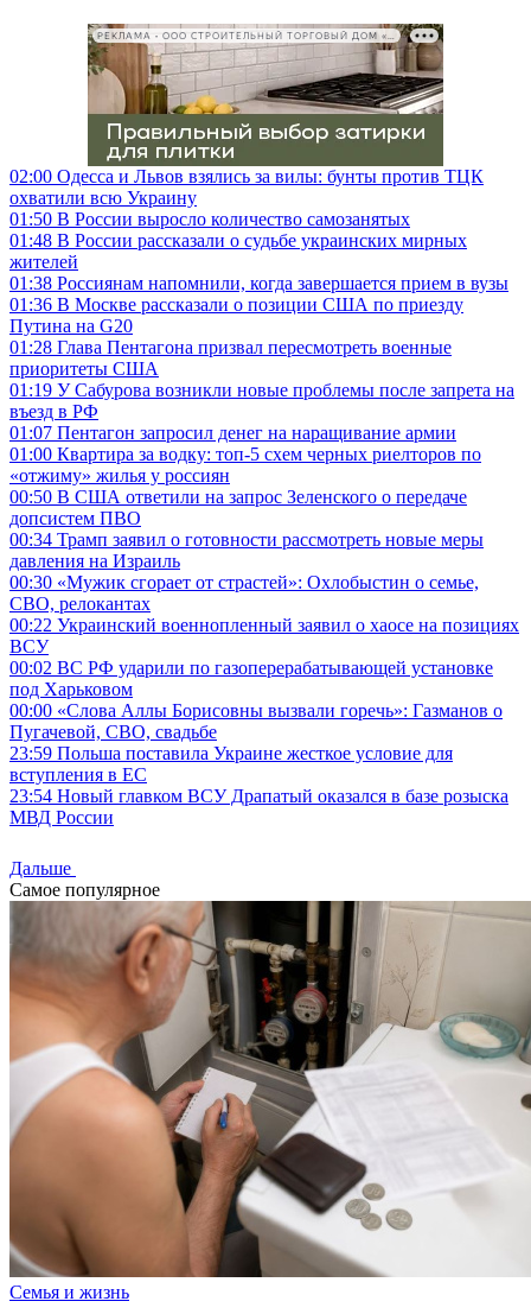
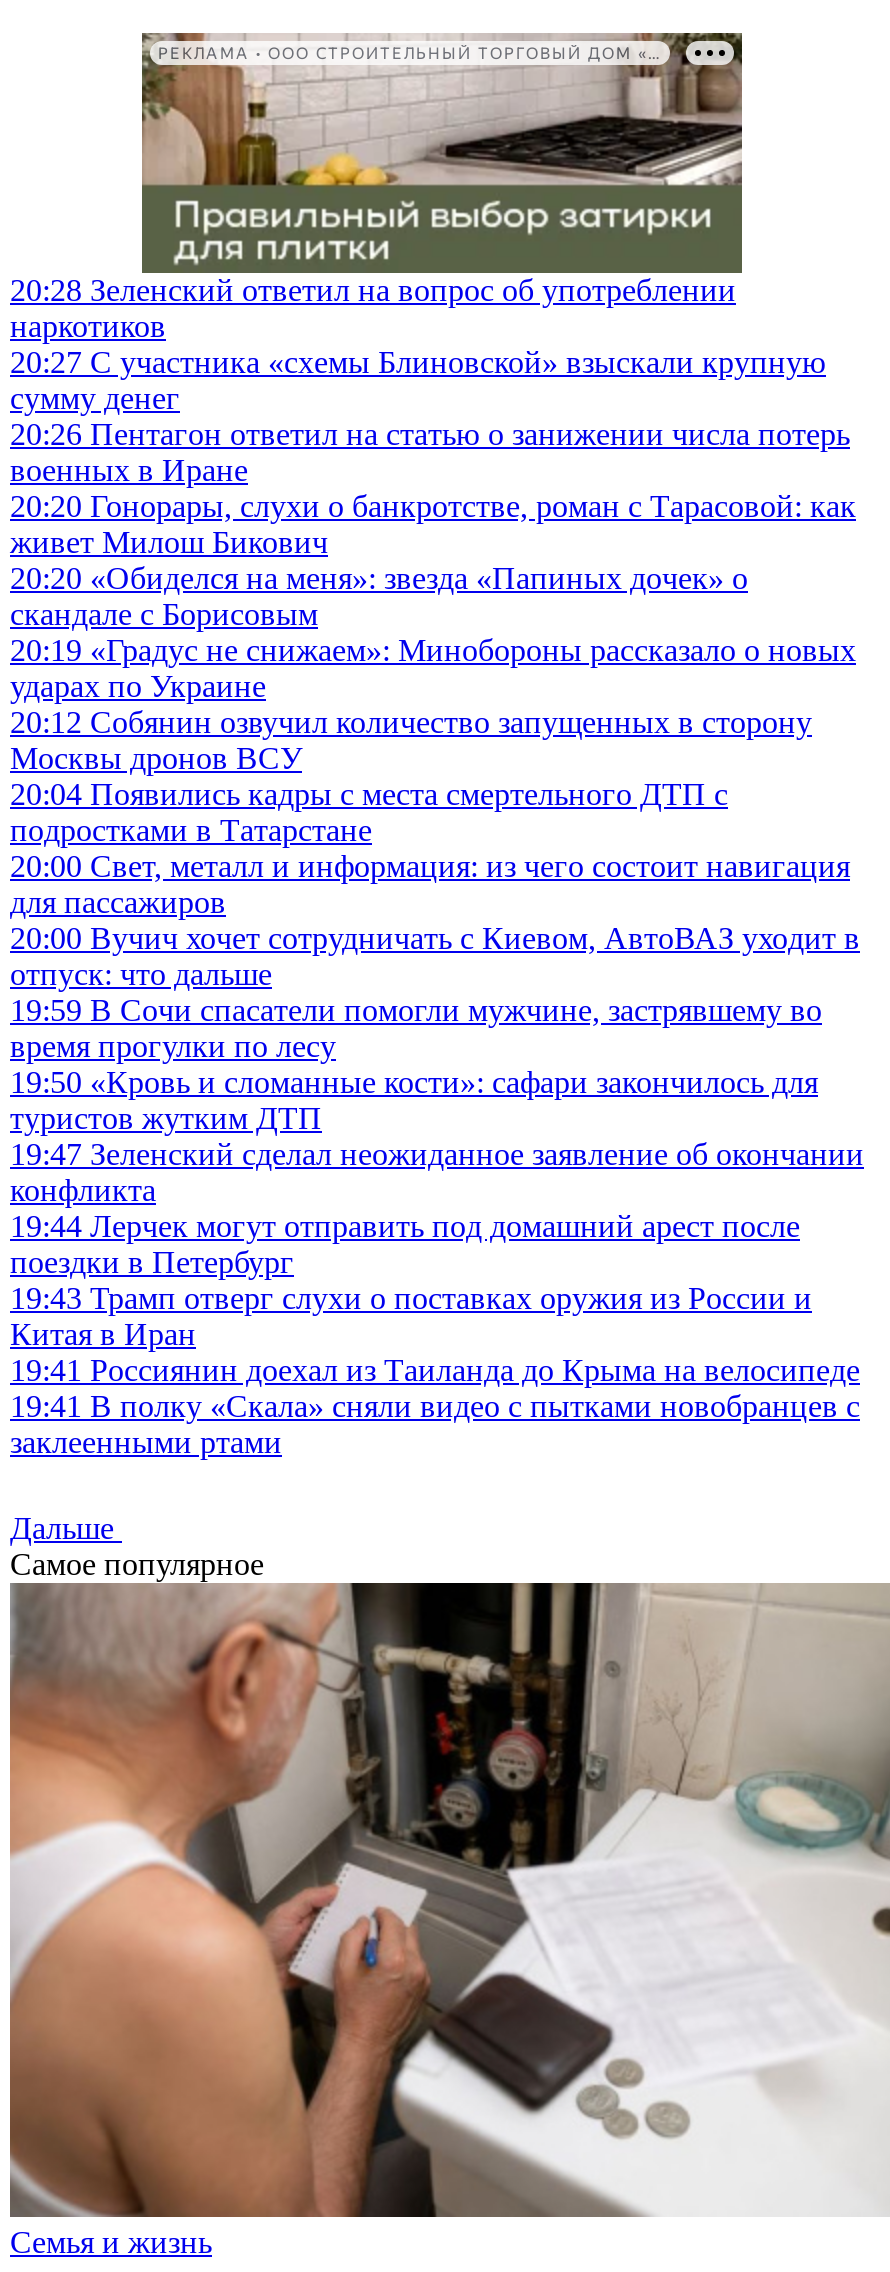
- 02:00 Одесса и Львов взялись за вилы: бунты против ТЦК
- охватили всю Украину
- 01:50 В России выросло количество самозанятых
- 01:48 В России рассказали о судьбе украинских мирных
- жителей
- 01:38 Россиянам напомнили, когда завершается прием в вузы
- 01:36 В Москве рассказали о позиции США по приезду
- Путина на G20
- 01:28 Глава Пентагона призвал пересмотреть военные
- приоритеты США
- 01:19 У Сабурова возникли новые проблемы после запрета на
- въезд в РФ
- 01:07 Пентагон запросил денег на наращивание армии
- 01:00 Квартира за водку: топ-5 схем черных риелторов по
- «отжиму» жилья у россиян
- 00:50 В США ответили на запрос Зеленского о передаче
- допсистем ПВО
- 00:34 Трамп заявил о готовности рассмотреть новые меры
- давления на Израиль
- 00:30 «Мужик сгорает от страстей»: Охлобыстин о семье,
- СВО, релокантах
- 00:22 Украинский военнопленный заявил о хаосе на позициях
- ВСУ
- 00:02 ВС РФ ударили по газоперерабатывающей установке
- под Харьковом
- 00:00 «Слова Аллы Борисовны вызвали горечь»: Газманов о
- Пугачевой, СВО, свадьбе
- 23:59 Польша поставила Украине жесткое условие для
- вступления в ЕС
- 23:54 Новый главком ВСУ Драпатый оказался в базе розыска
- МВД России
+ 20:28 Зеленский ответил на вопрос об употреблении
+ наркотиков
+ 20:27 С участника «схемы Блиновской» взыскали крупную
+ сумму денег
+ 20:26 Пентагон ответил на статью о занижении числа потерь
+ военных в Иране
+ 20:20 Гонорары, слухи о банкротстве, роман с Тарасовой: как
+ живет Милош Бикович
+ 20:20 «Обиделся на меня»: звезда «Папиных дочек» о
+ скандале с Борисовым
+ 20:19 «Градус не снижаем»: Минобороны рассказало о новых
+ ударах по Украине
+ 20:12 Собянин озвучил количество запущенных в сторону
+ Москвы дронов ВСУ
+ 20:04 Появились кадры с места смертельного ДТП с
+ подростками в Татарстане
+ 20:00 Свет, металл и информация: из чего состоит навигация
+ для пассажиров
+ 20:00 Вучич хочет сотрудничать с Киевом, АвтоВАЗ уходит в
+ отпуск: что дальше
+ 19:59 В Сочи спасатели помогли мужчине, застрявшему во
+ время прогулки по лесу
+ 19:50 «Кровь и сломанные кости»: сафари закончилось для
+ туристов жутким ДТП
+ 19:47 Зеленский сделал неожиданное заявление об окончании
+ конфликта
+ 19:44 Лерчек могут отправить под домашний арест после
+ поездки в Петербург
+ 19:43 Трамп отверг слухи о поставках оружия из России и
+ Китая в Иран
+ 19:41 Россиянин доехал из Таиланда до Крыма на велосипеде
+ 19:41 В полку «Скала» сняли видео с пытками новобранцев с
+ заклеенными ртами
